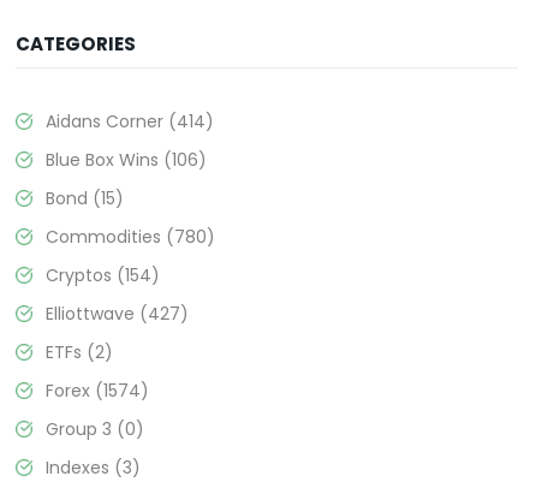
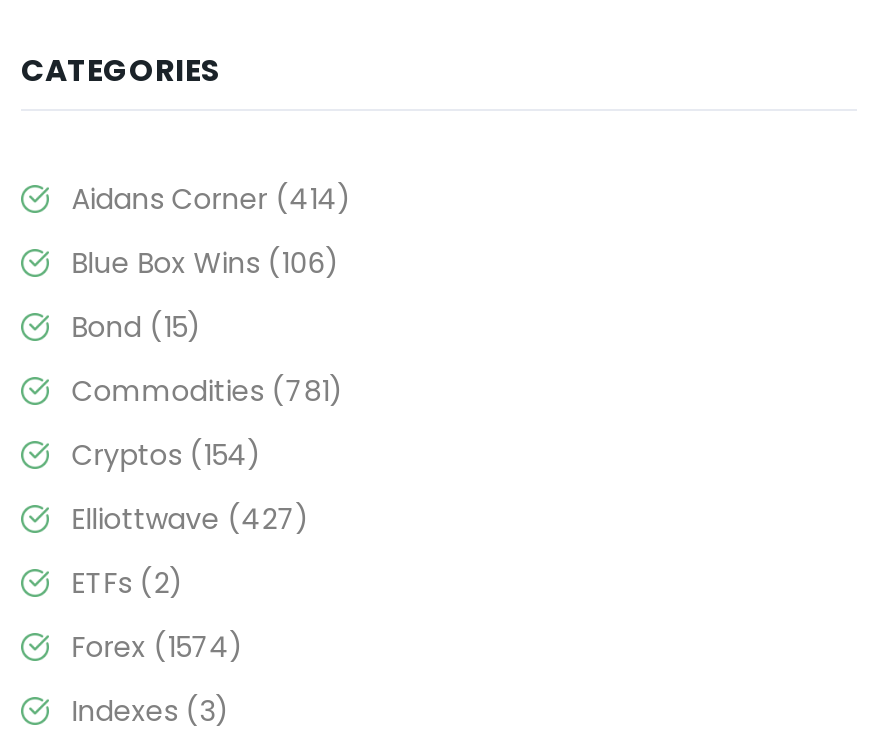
- Commodities (780)
+ Commodities (781)

- Group 3 (0)
